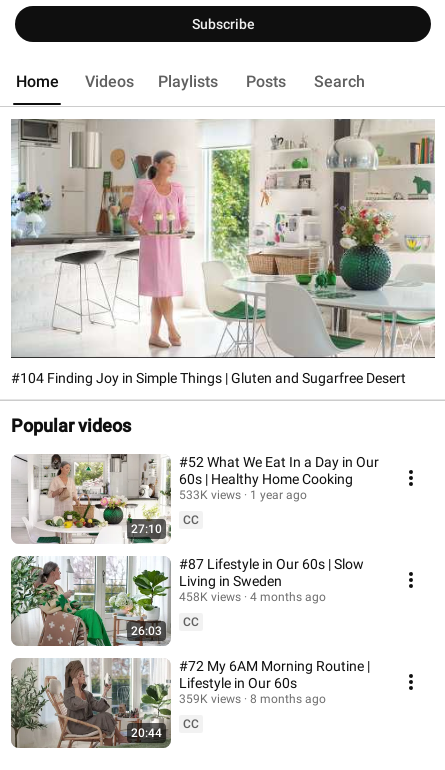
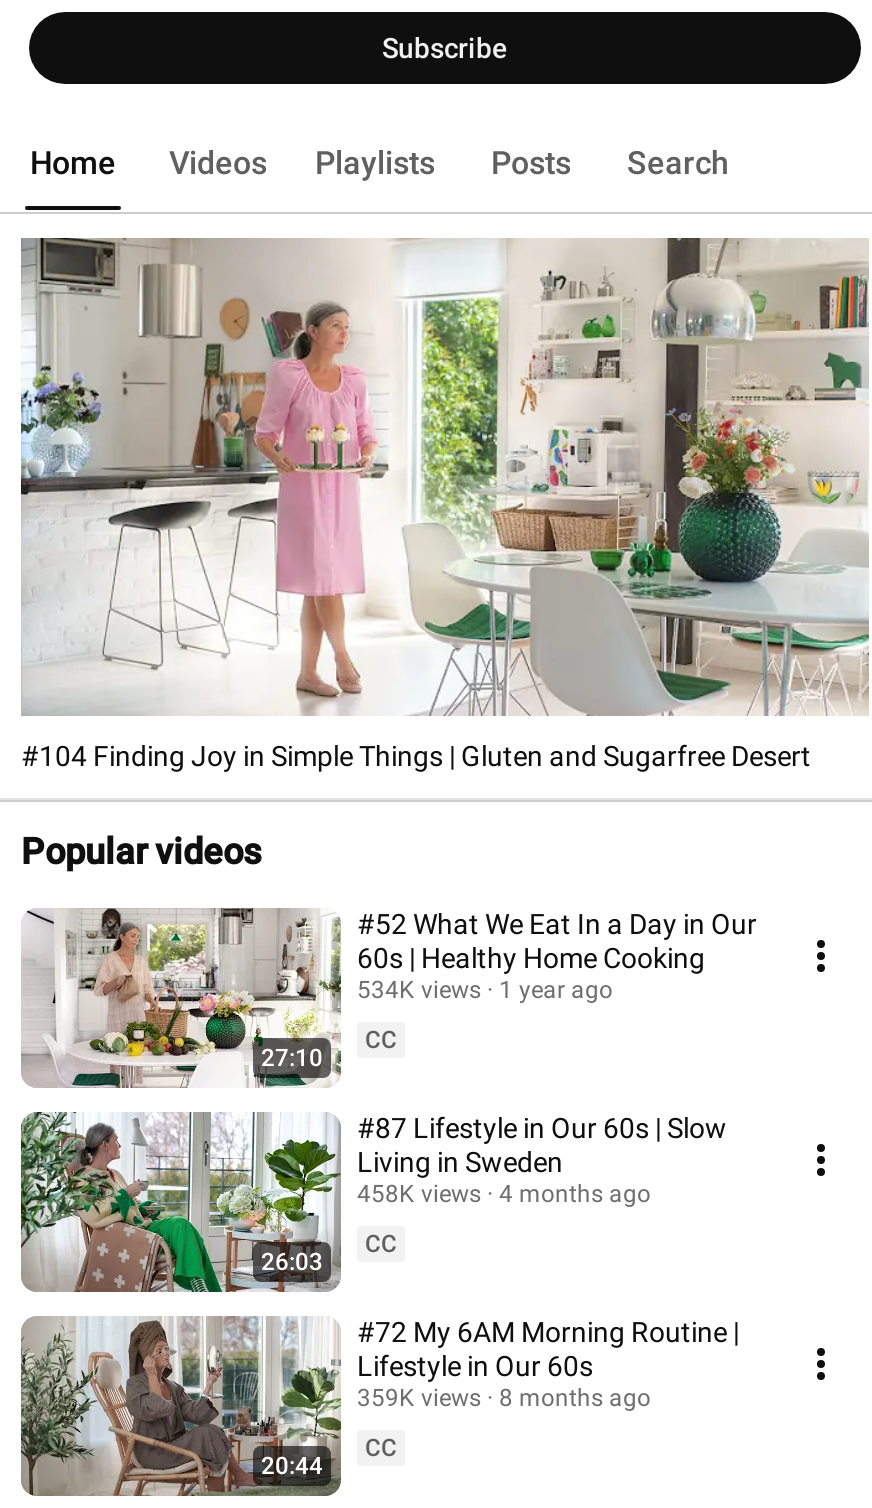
- 533K views 1 year ago
+ 534K views 1 year ago
